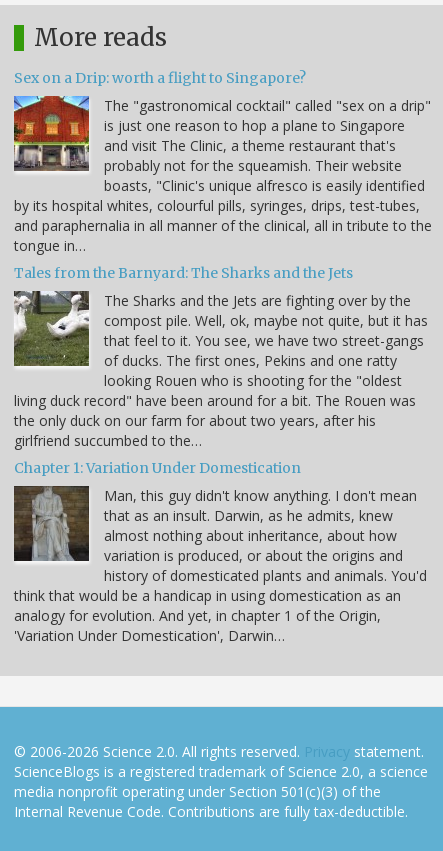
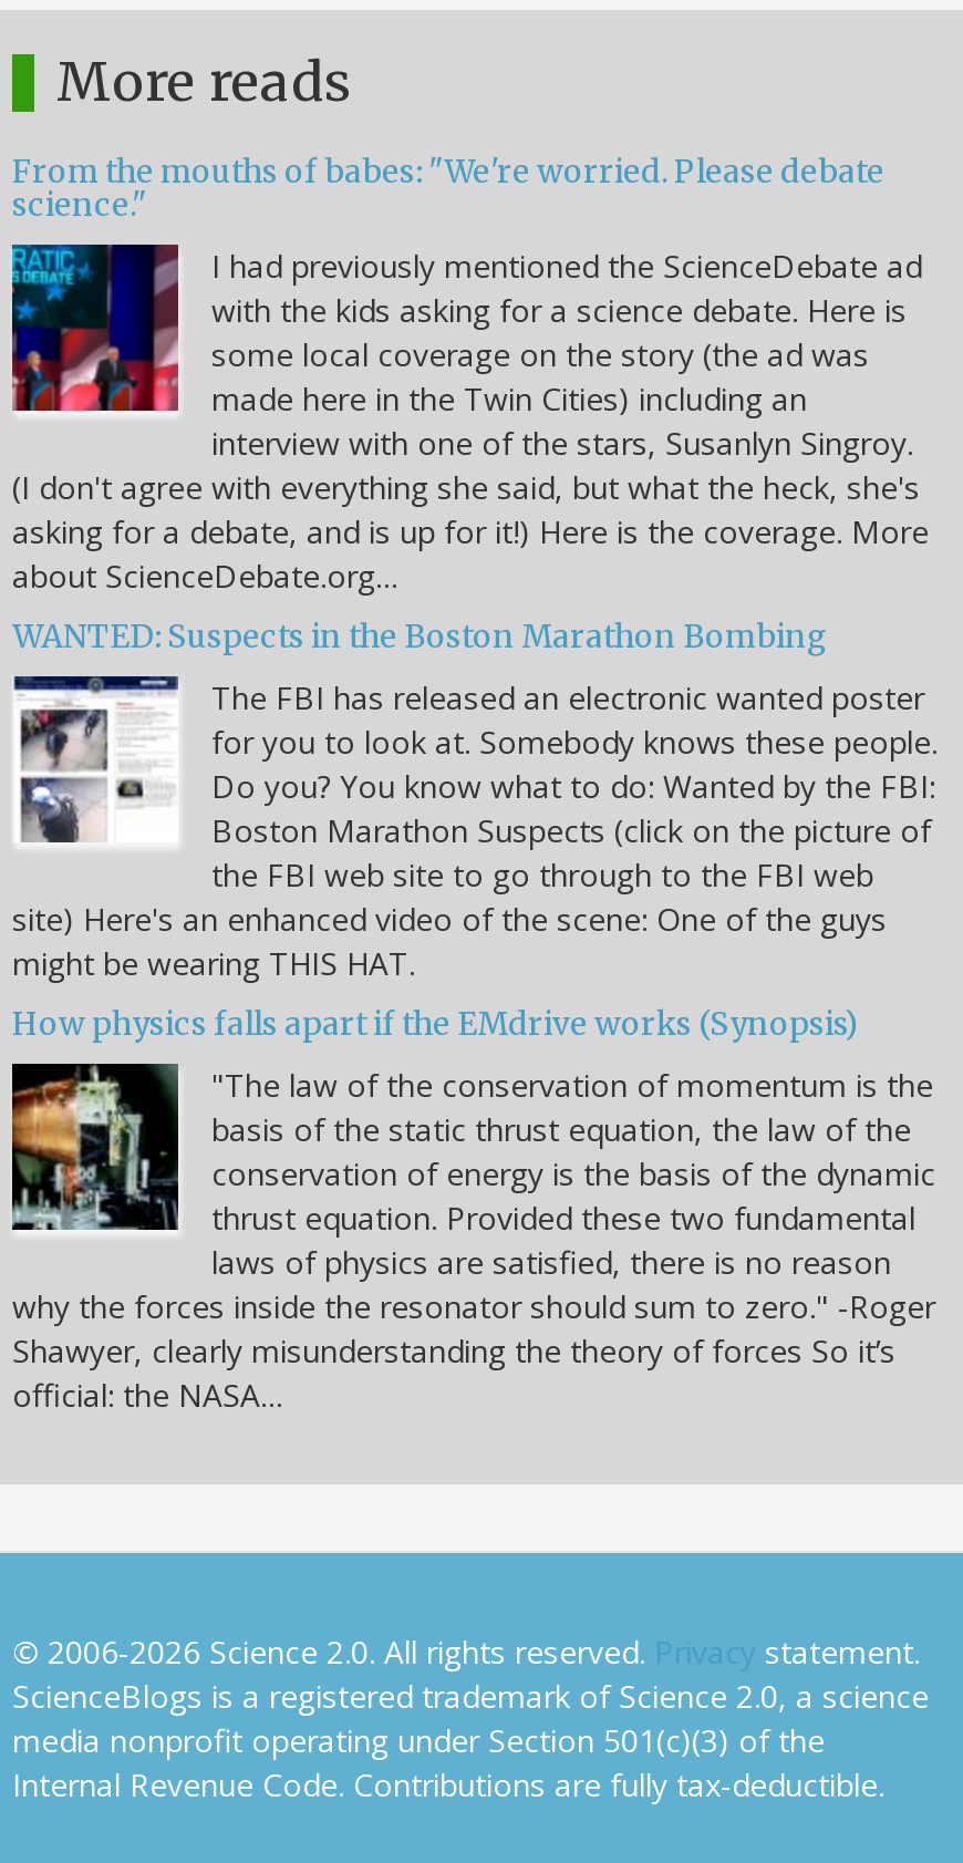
- Sex on a Drip: worth a flight to Singapore?
+ From the mouths of babes: "We're worried. Please debate
+ science."

- [image]
- The "gastronomical cocktail" called "sex on a drip"
- is just one reason to hop a plane to Singapore
- and visit The Clinic, a theme restaurant that's
- probably not for the squeamish. Their website
- boasts, "Clinic's unique alfresco is easily identified
- by its hospital whites, colourful pills, syringes, drips, test-tubes,
- and paraphernalia in all manner of the clinical, all in tribute to the
- tongue in…
+ [image]
+ I had previously mentioned the ScienceDebate ad
+ with the kids asking for a science debate. Here is
+ some local coverage on the story (the ad was
+ made here in the Twin Cities) including an
+ interview with one of the stars, Susanlyn Singroy.
+ (I don't agree with everything she said, but what the heck, she's
+ asking for a debate, and is up for it!) Here is the coverage. More
+ about ScienceDebate.org…

- Tales from the Barnyard: The Sharks and the Jets
+ WANTED: Suspects in the Boston Marathon Bombing

- [image]
- The Sharks and the Jets are fighting over by the
- compost pile. Well, ok, maybe not quite, but it has
- that feel to it. You see, we have two street-gangs
- of ducks. The first ones, Pekins and one ratty
- looking Rouen who is shooting for the "oldest
- living duck record" have been around for a bit. The Rouen was
- the only duck on our farm for about two years, after his
- girlfriend succumbed to the…
+ [image]
+ The FBI has released an electronic wanted poster
+ for you to look at. Somebody knows these people.
+ Do you? You know what to do: Wanted by the FBI:
+ Boston Marathon Suspects (click on the picture of
+ the FBI web site to go through to the FBI web
+ site) Here's an enhanced video of the scene: One of the guys
+ might be wearing THIS HAT.

- Chapter 1: Variation Under Domestication
+ How physics falls apart if the EMdrive works (Synopsis)

- [image]
- Man, this guy didn't know anything. I don't mean
- that as an insult. Darwin, as he admits, knew
- almost nothing about inheritance, about how
- variation is produced, or about the origins and
- history of domesticated plants and animals. You'd
- think that would be a handicap in using domestication as an
- analogy for evolution. And yet, in chapter 1 of the Origin,
- 'Variation Under Domestication', Darwin…
+ [image]
+ "The law of the conservation of momentum is the
+ basis of the static thrust equation, the law of the
+ conservation of energy is the basis of the dynamic
+ thrust equation. Provided these two fundamental
+ laws of physics are satisfied, there is no reason
+ why the forces inside the resonator should sum to zero." -Roger
+ Shawyer, clearly misunderstanding the theory of forces So it’s
+ official: the NASA…
